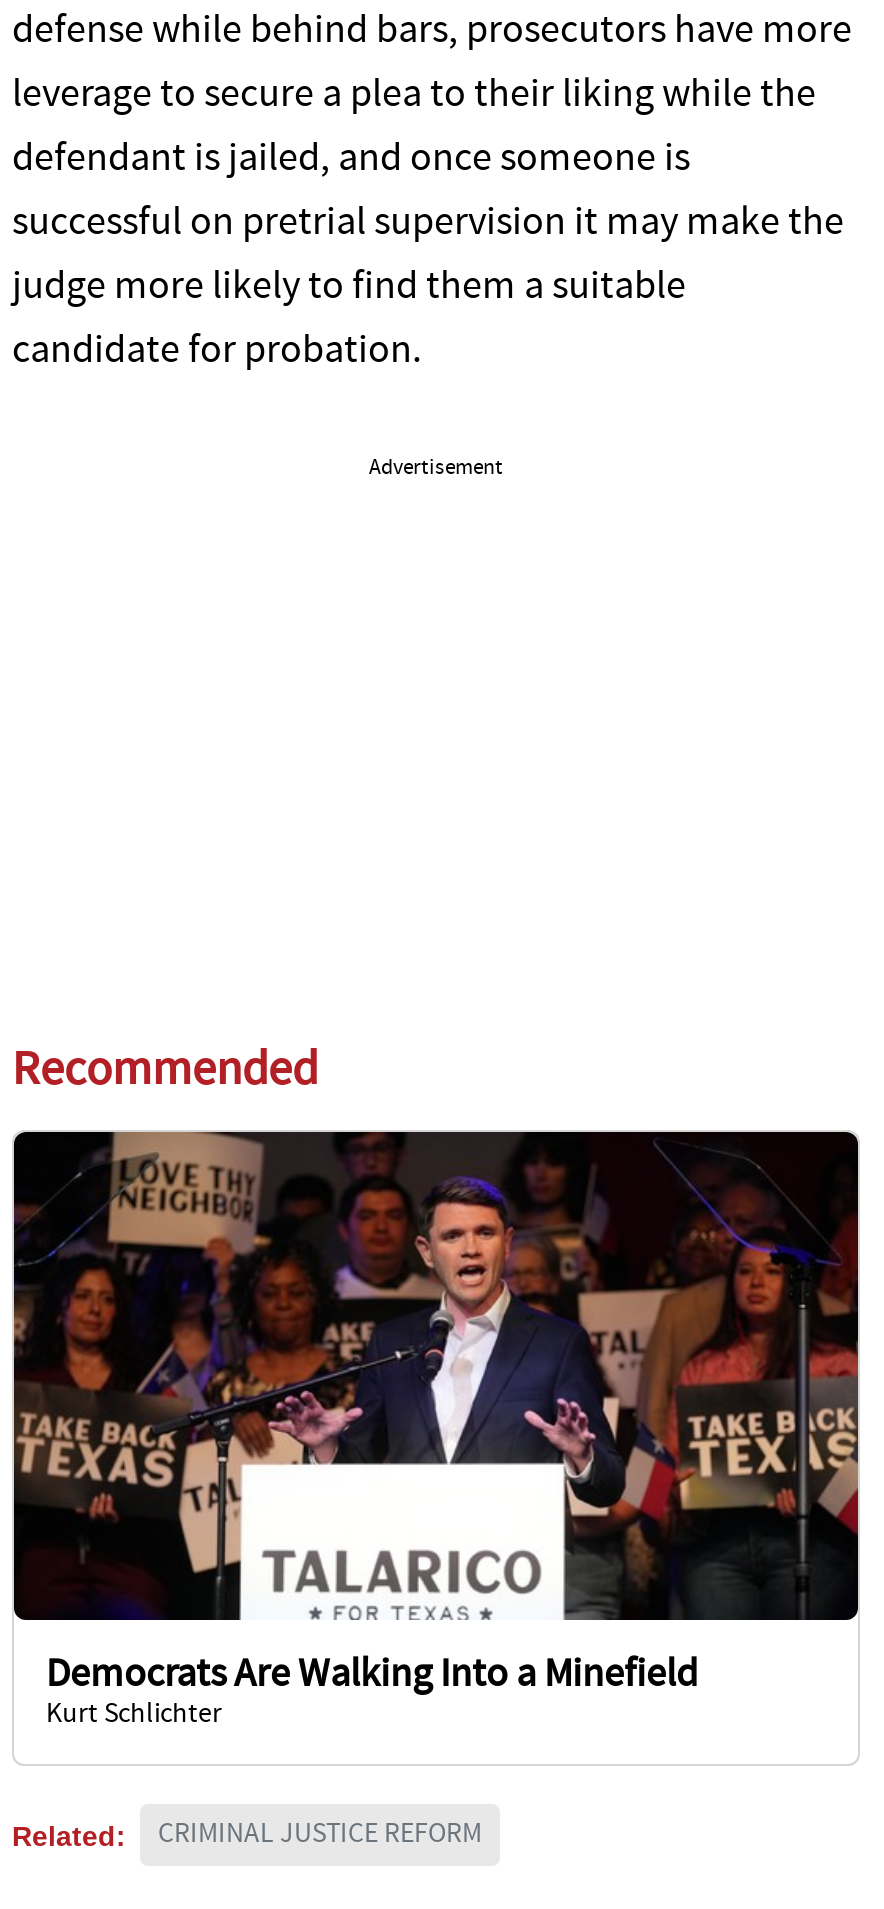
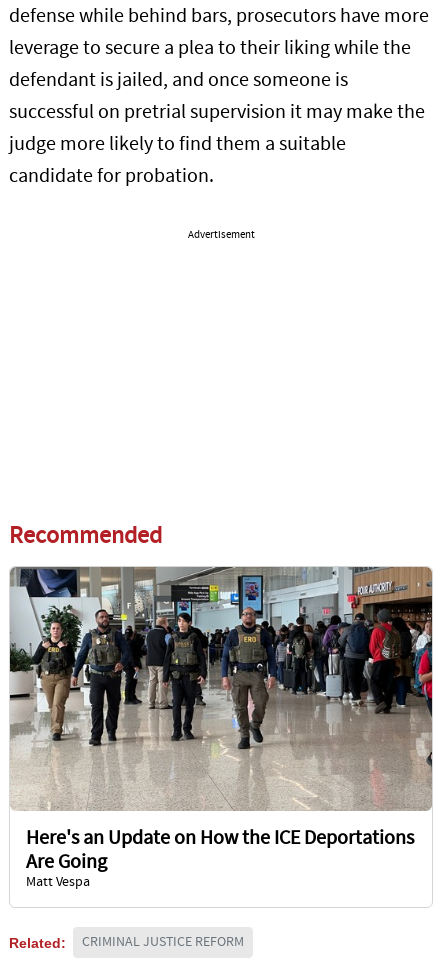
- [image]
- Democrats Are Walking Into a Minefield
- Kurt Schlichter
+ [image]
+ Here's an Update on How the ICE Deportations
+ Are Going
+ Matt Vespa
